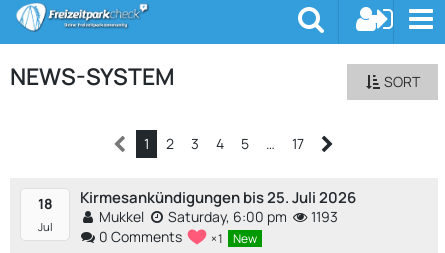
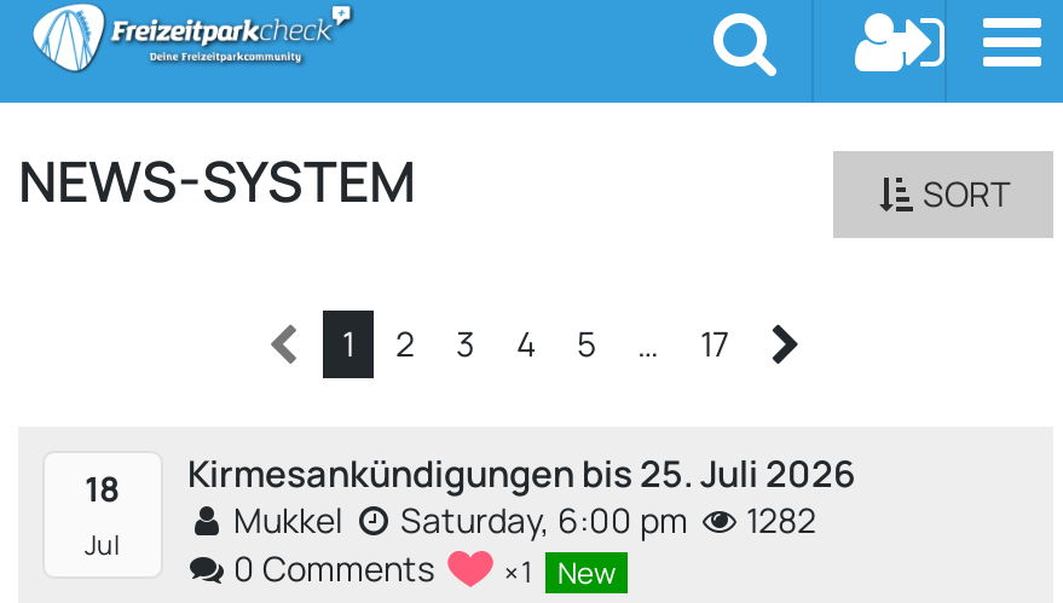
- Mukkel Saturday, 6:00 pm 1193
+ Mukkel Saturday, 6:00 pm 1282
